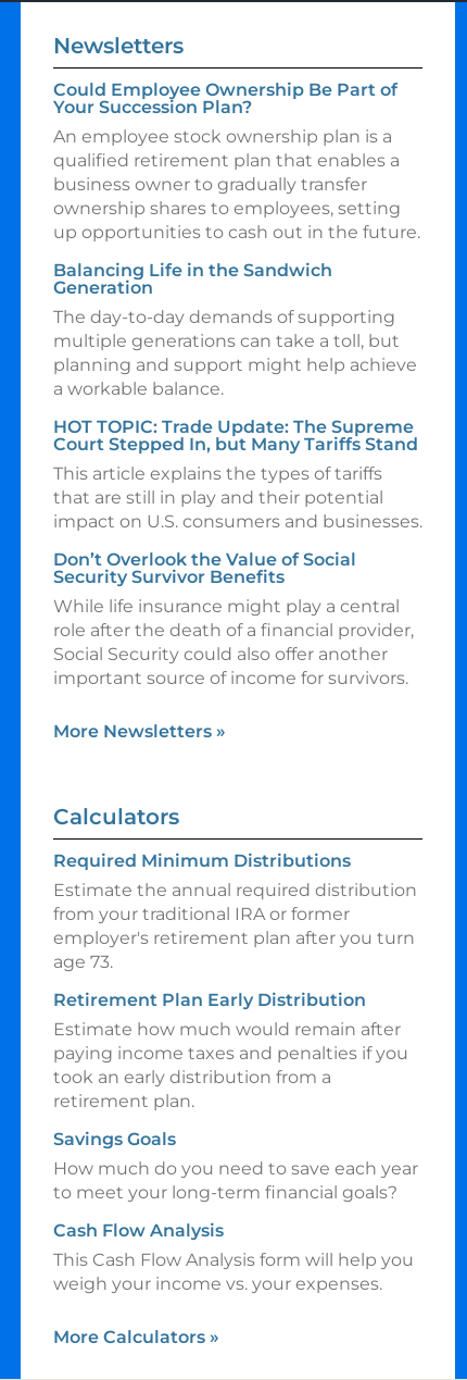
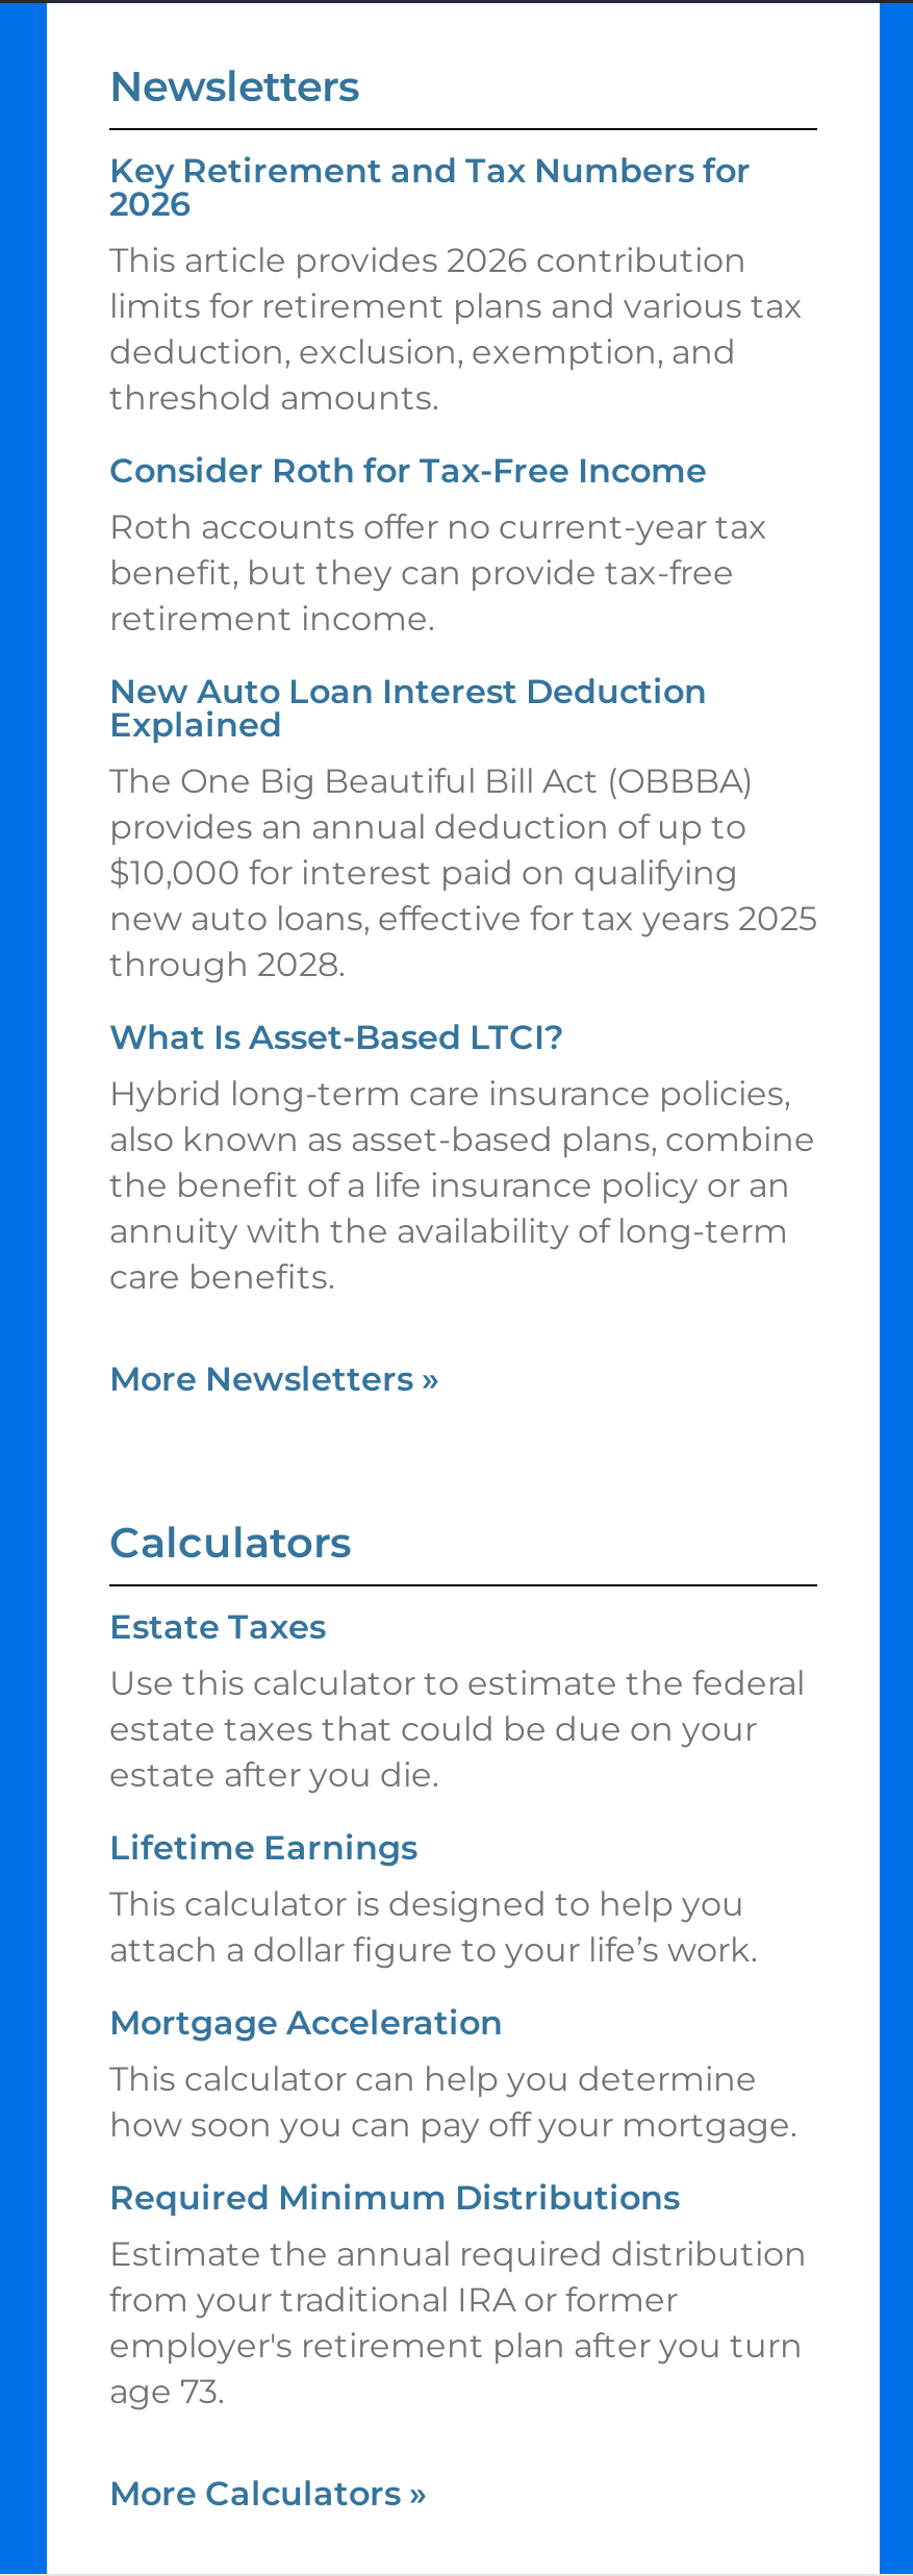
- Could Employee Ownership Be Part of
- Your Succession Plan?
- An employee stock ownership plan is a
- qualified retirement plan that enables a
- business owner to gradually transfer
- ownership shares to employees, setting
- up opportunities to cash out in the future.
+ Key Retirement and Tax Numbers for
+ 2026
+ This article provides 2026 contribution
+ limits for retirement plans and various tax
+ deduction, exclusion, exemption, and
+ threshold amounts.

- Balancing Life in the Sandwich
- Generation
- The day-to-day demands of supporting
- multiple generations can take a toll, but
- planning and support might help achieve
- a workable balance.
+ Consider Roth for Tax-Free Income
+ Roth accounts offer no current-year tax
+ benefit, but they can provide tax-free
+ retirement income.

- HOT TOPIC: Trade Update: The Supreme
- Court Stepped In, but Many Tariffs Stand
- This article explains the types of tariffs
- that are still in play and their potential
- impact on U.S. consumers and businesses.
+ New Auto Loan Interest Deduction
+ Explained
+ The One Big Beautiful Bill Act (OBBBA)
+ provides an annual deduction of up to
+ $10,000 for interest paid on qualifying
+ new auto loans, effective for tax years 2025
+ through 2028.

- Don’t Overlook the Value of Social
- Security Survivor Benefits
- While life insurance might play a central
- role after the death of a financial provider,
- Social Security could also offer another
- important source of income for survivors.
+ What Is Asset-Based LTCI?
+ Hybrid long-term care insurance policies,
+ also known as asset-based plans, combine
+ the benefit of a life insurance policy or an
+ annuity with the availability of long-term
+ care benefits.

+ Estate Taxes
+ Use this calculator to estimate the federal
+ estate taxes that could be due on your
+ estate after you die.
+ Lifetime Earnings
+ This calculator is designed to help you
+ attach a dollar figure to your life’s work.
+ Mortgage Acceleration
+ This calculator can help you determine
+ how soon you can pay off your mortgage.

moved down: Required Minimum Distributions | Estimate the annual required distribution | from your traditional IRA or former | employer's retirement plan after you turn | age 73.

- Retirement Plan Early Distribution
- Estimate how much would remain after
- paying income taxes and penalties if you
- took an early distribution from a
- retirement plan.
- Savings Goals
- How much do you need to save each year
- to meet your long-term financial goals?
- Cash Flow Analysis
- This Cash Flow Analysis form will help you
- weigh your income vs. your expenses.
